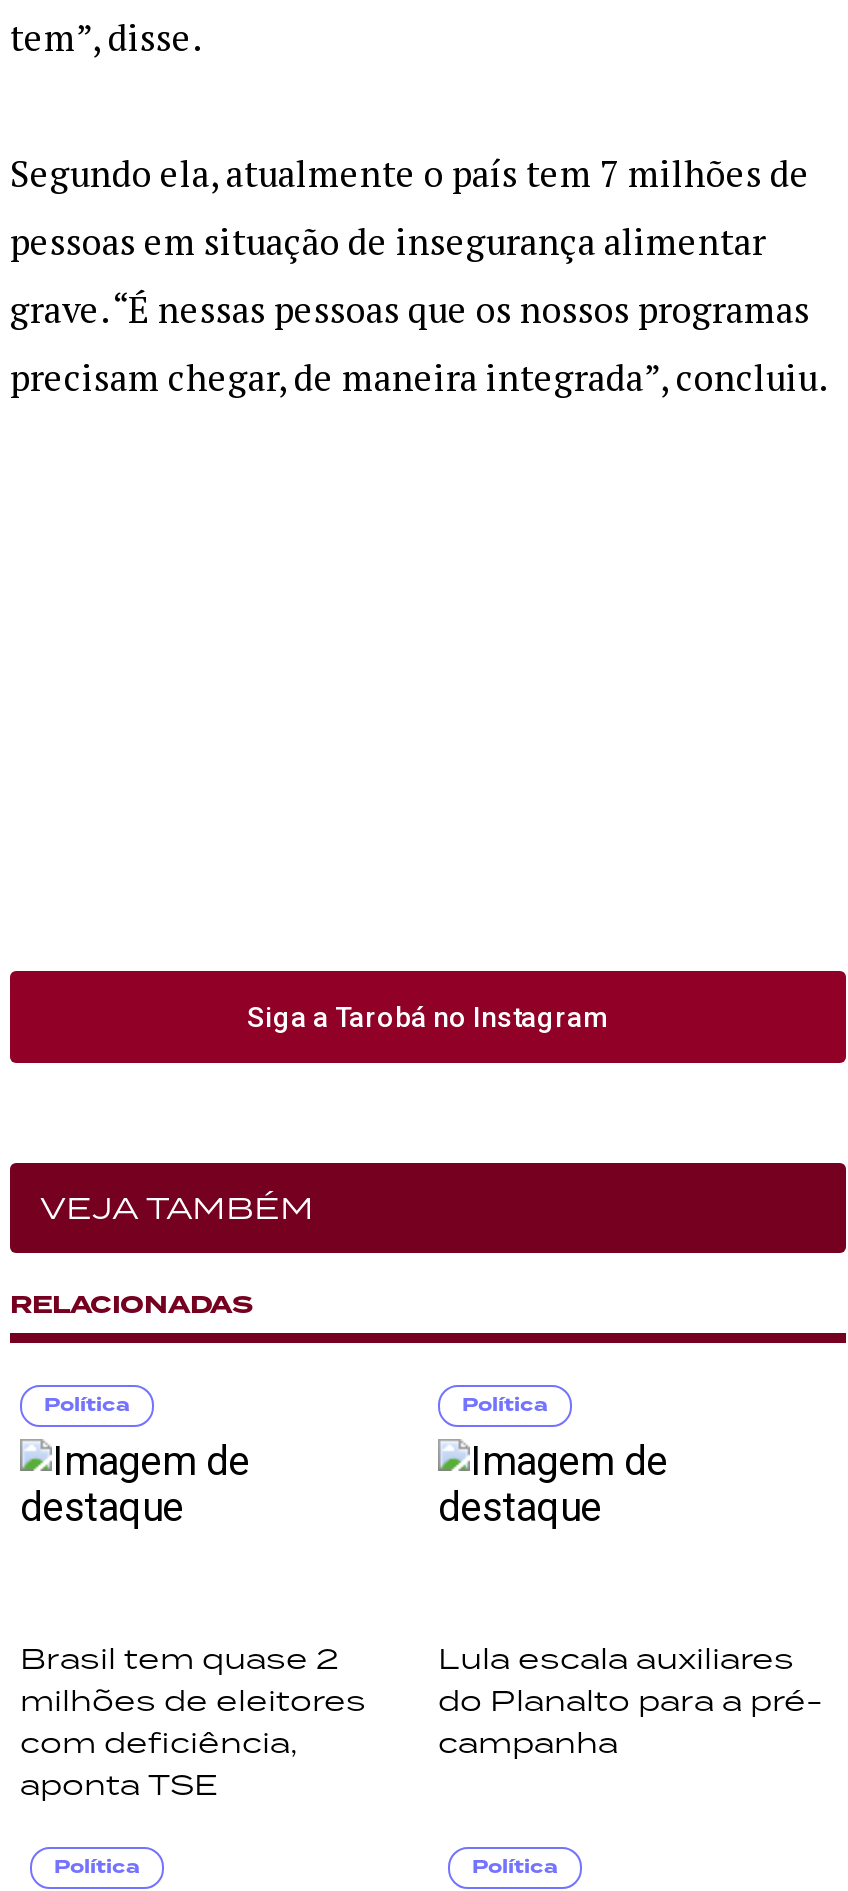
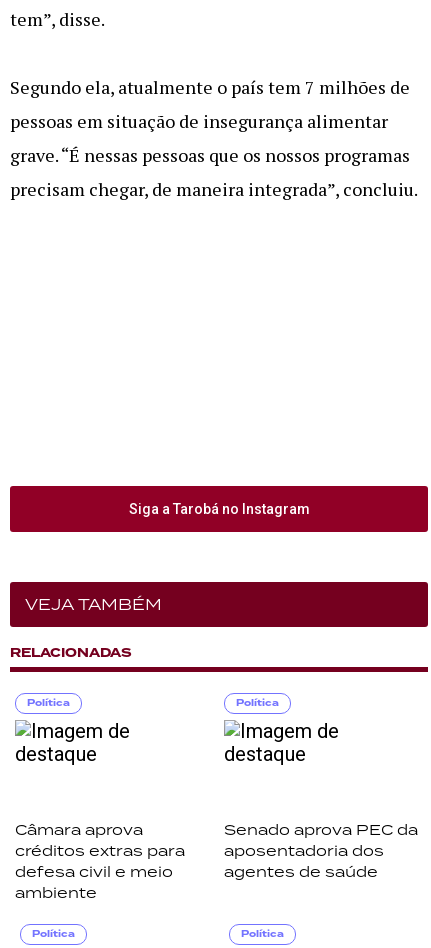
- Brasil tem quase 2
- milhões de eleitores
- com deficiência,
- aponta TSE
+ Câmara aprova
+ créditos extras para
+ defesa civil e meio
+ ambiente

- Lula escala auxiliares
- do Planalto para a pré-
- campanha
+ Senado aprova PEC da
+ aposentadoria dos
+ agentes de saúde
